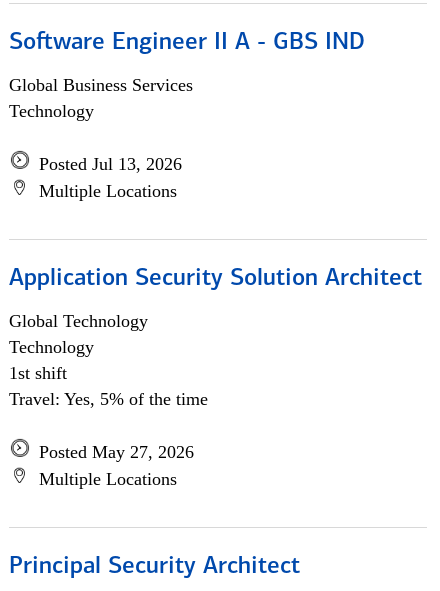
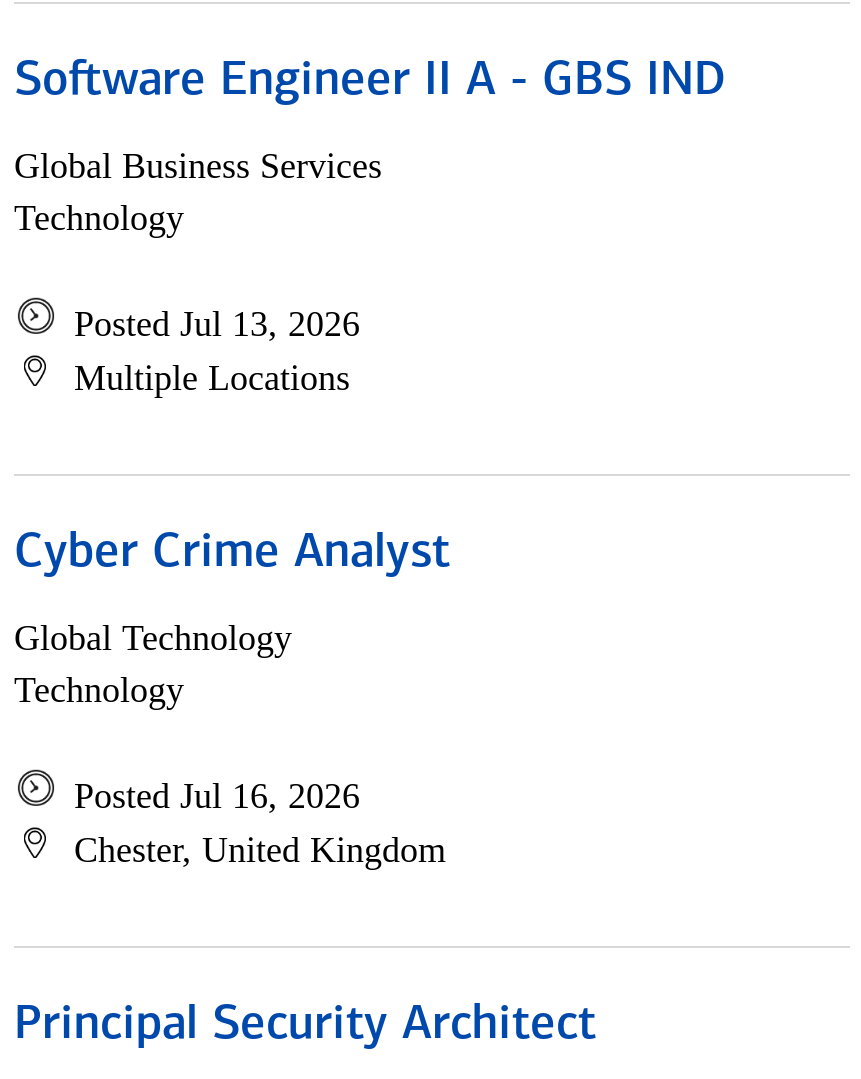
- Application Security Solution Architect
+ Cyber Crime Analyst

- 1st shift
- Travel: Yes, 5% of the time
- Posted May 27, 2026
- Multiple Locations
+ Posted Jul 16, 2026
+ Chester, United Kingdom
